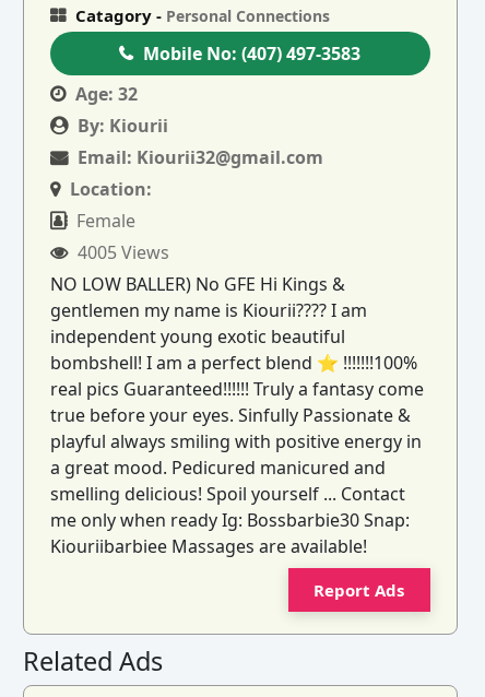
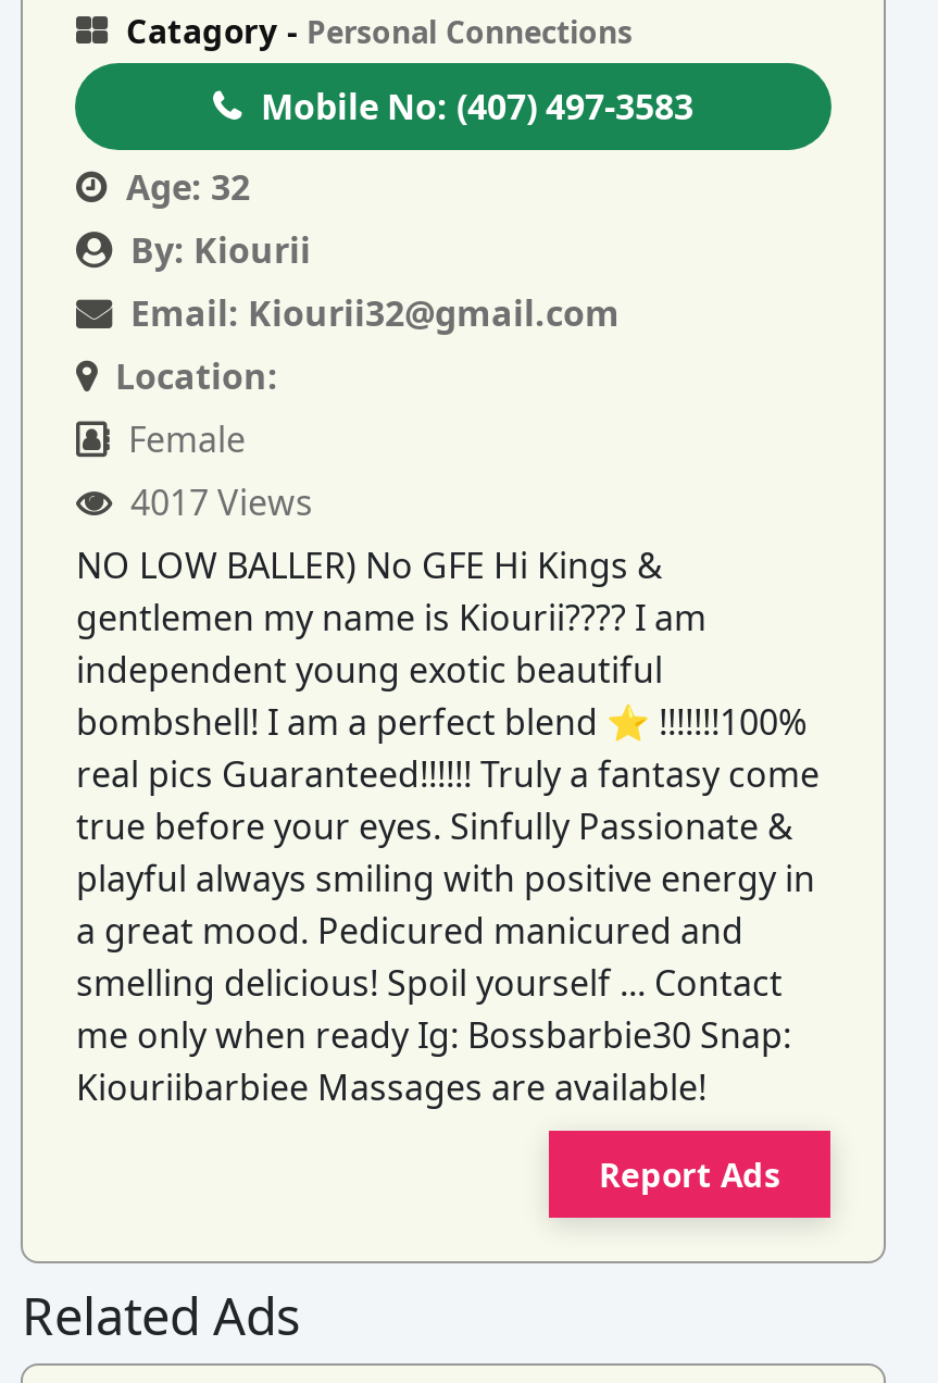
- 4005 Views
+ 4017 Views
